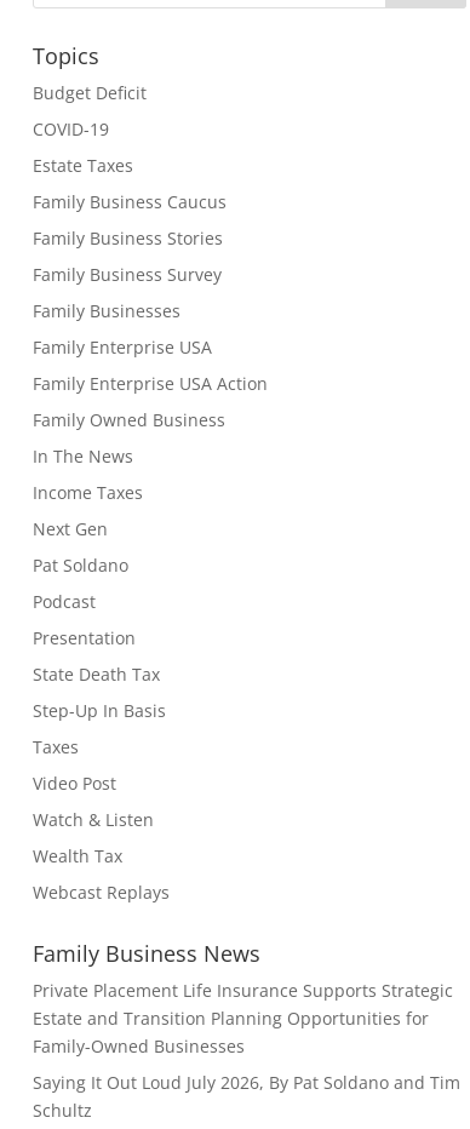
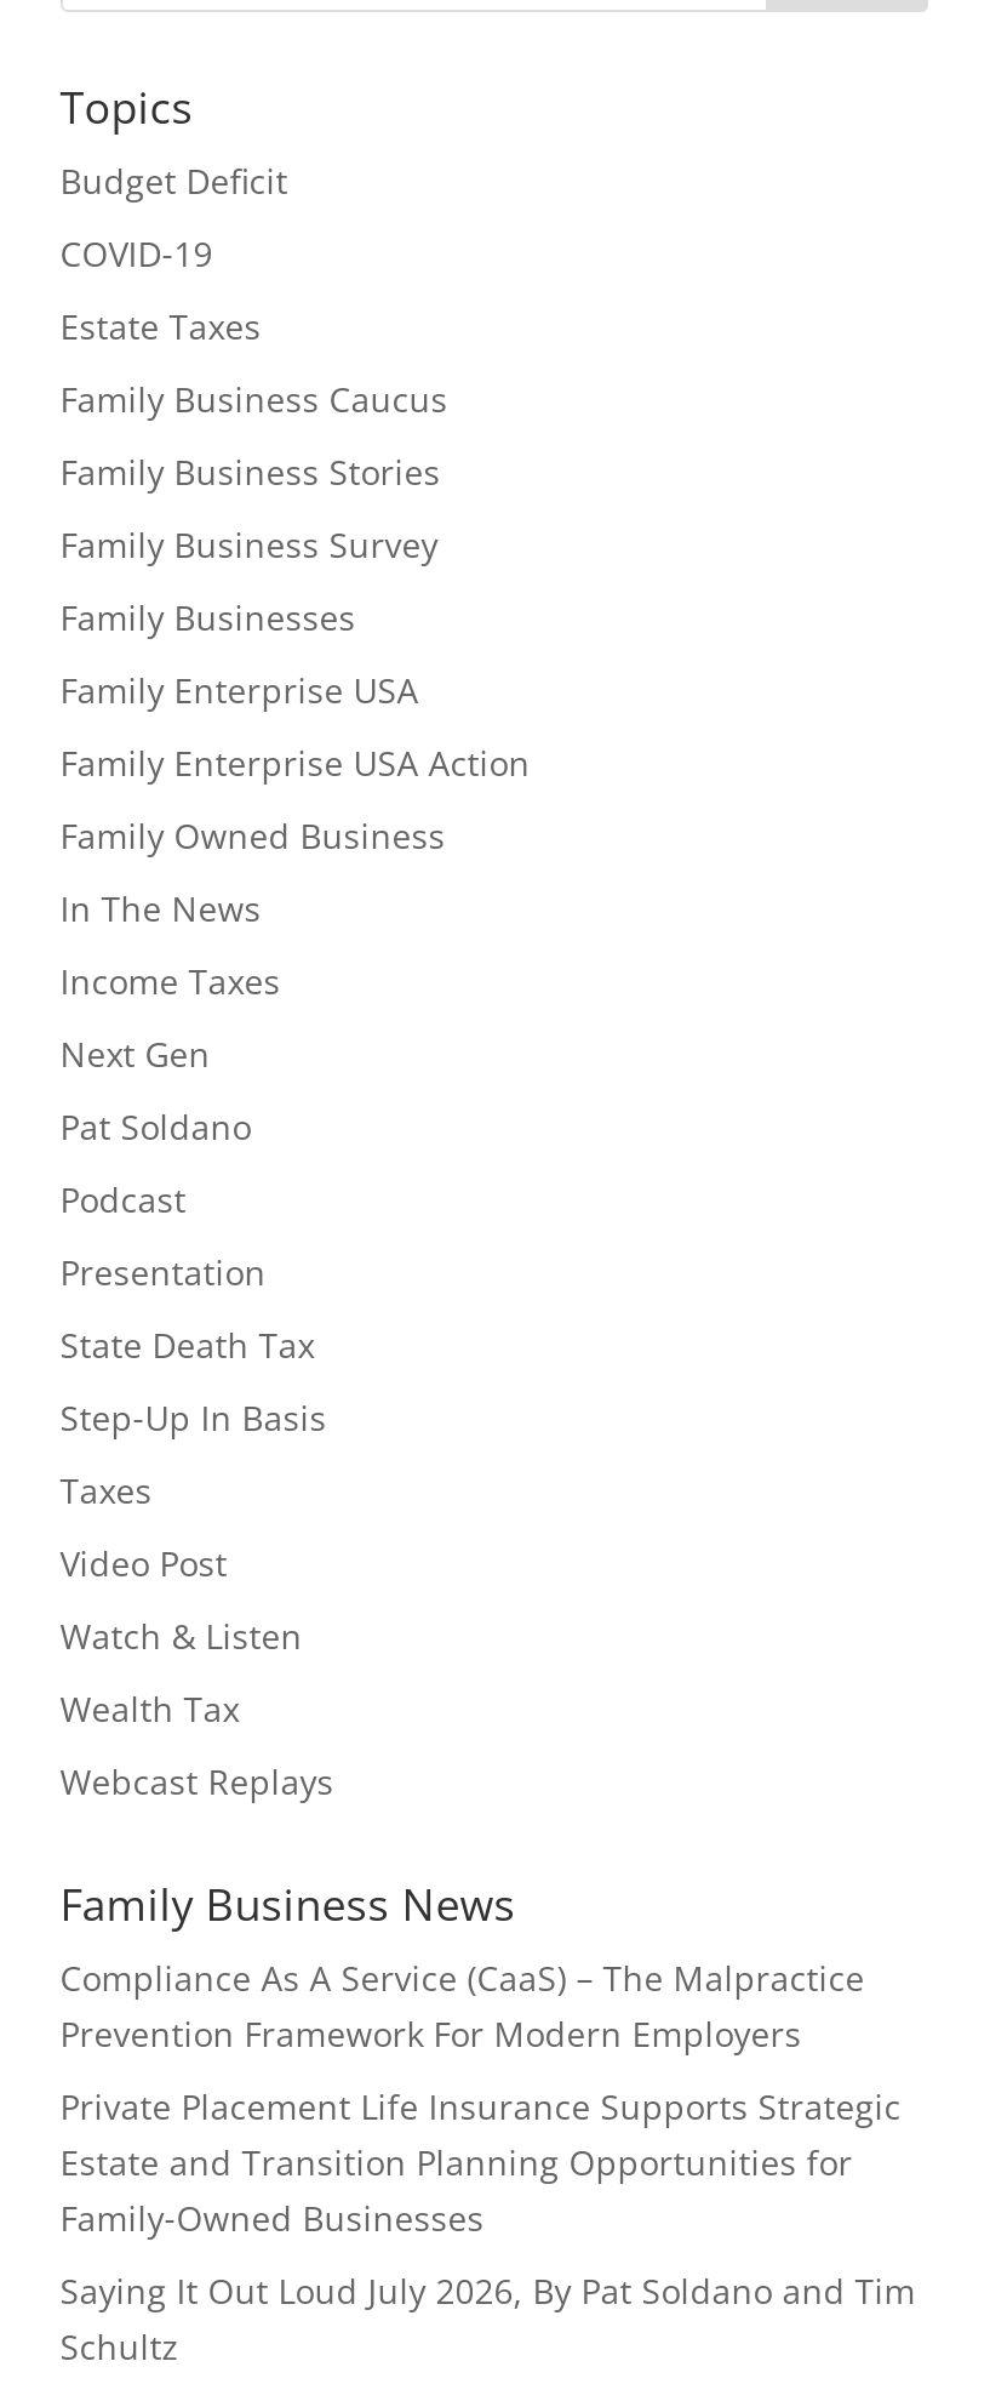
+ Compliance As A Service (CaaS) – The Malpractice
+ Prevention Framework For Modern Employers
